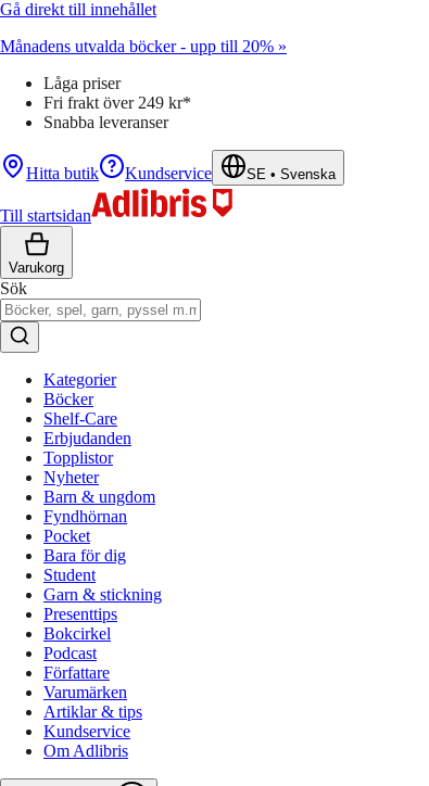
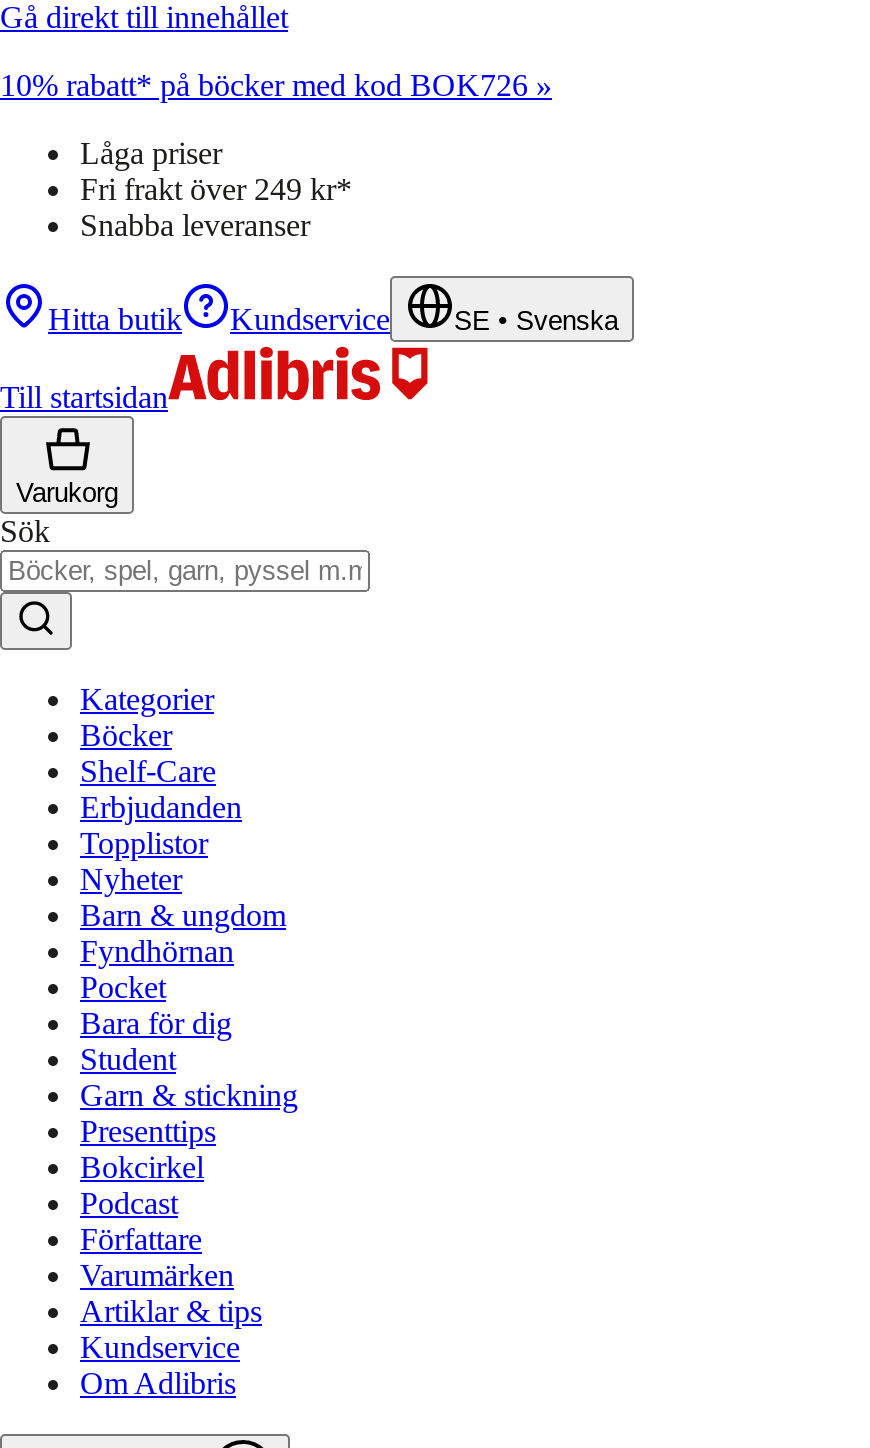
- Månadens utvalda böcker - upp till 20% »
+ 10% rabatt* på böcker med kod BOK726 »
